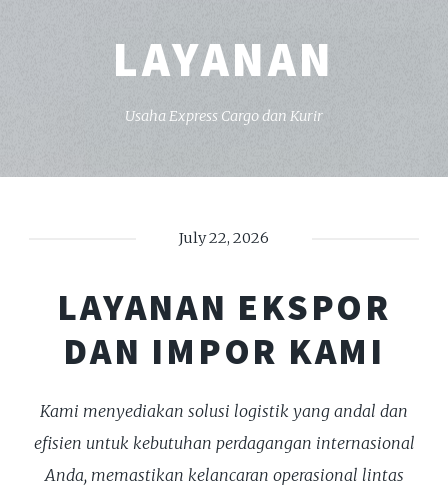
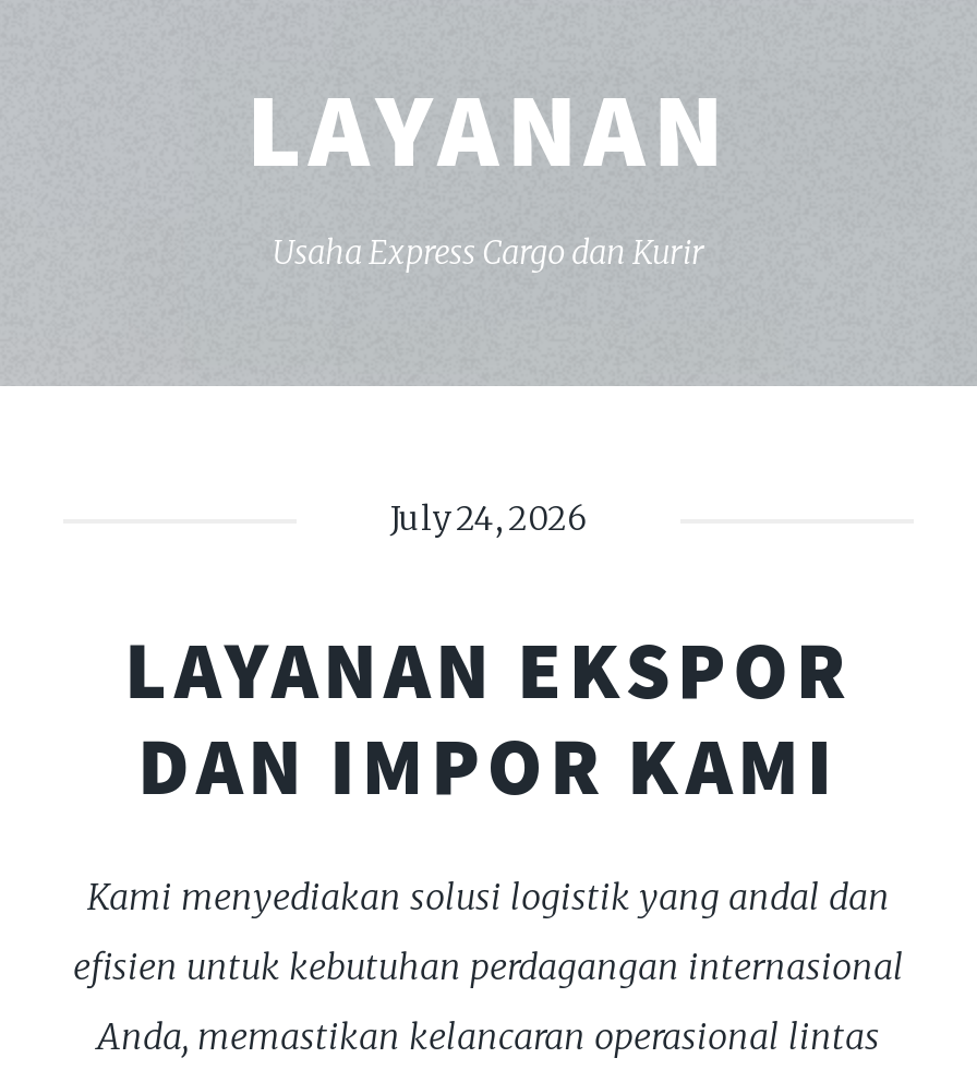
- July 22, 2026
+ July 24, 2026
